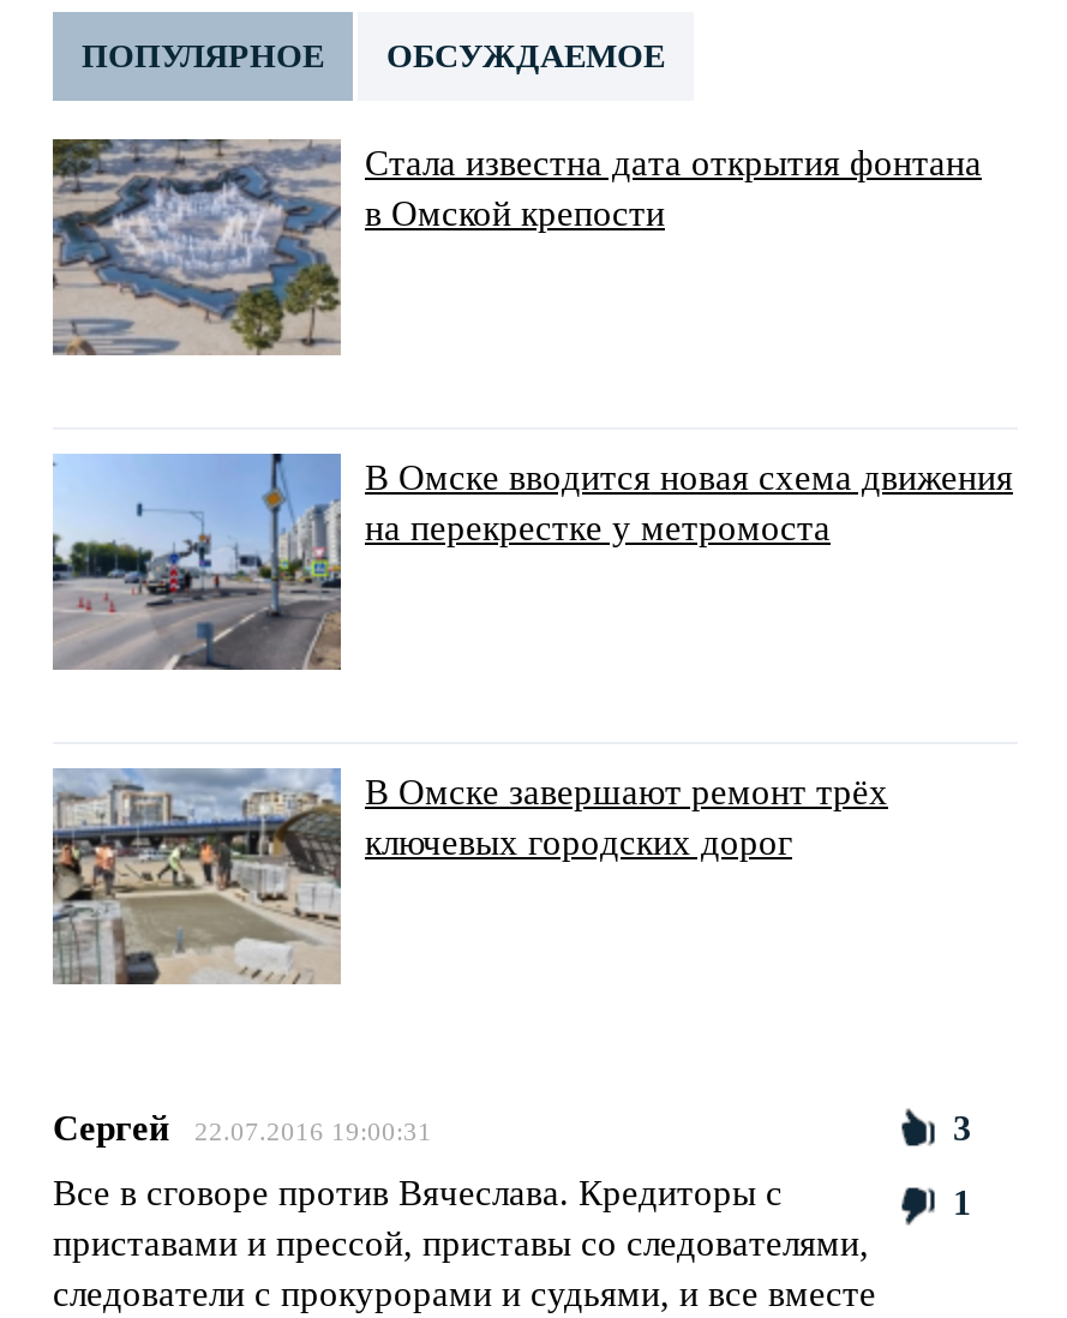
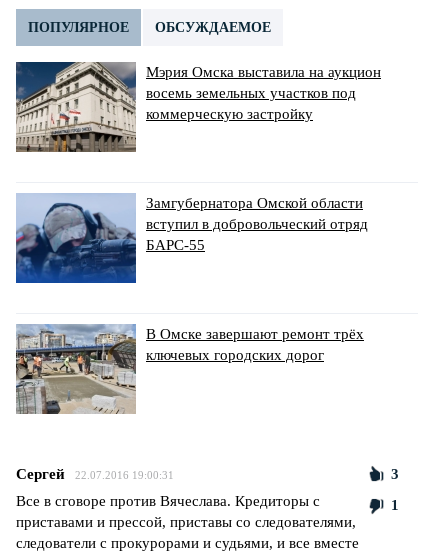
- [image]
- Стала известна дата открытия фонтана
- в Омской крепости
+ [image]
+ Мэрия Омска выставила на аукцион
+ восемь земельных участков под
+ коммерческую застройку

- [image]
- В Омске вводится новая схема движения
- на перекрестке у метромоста
+ [image]
+ Замгубернатора Омской области
+ вступил в добровольческий отряд
+ БАРС-55
